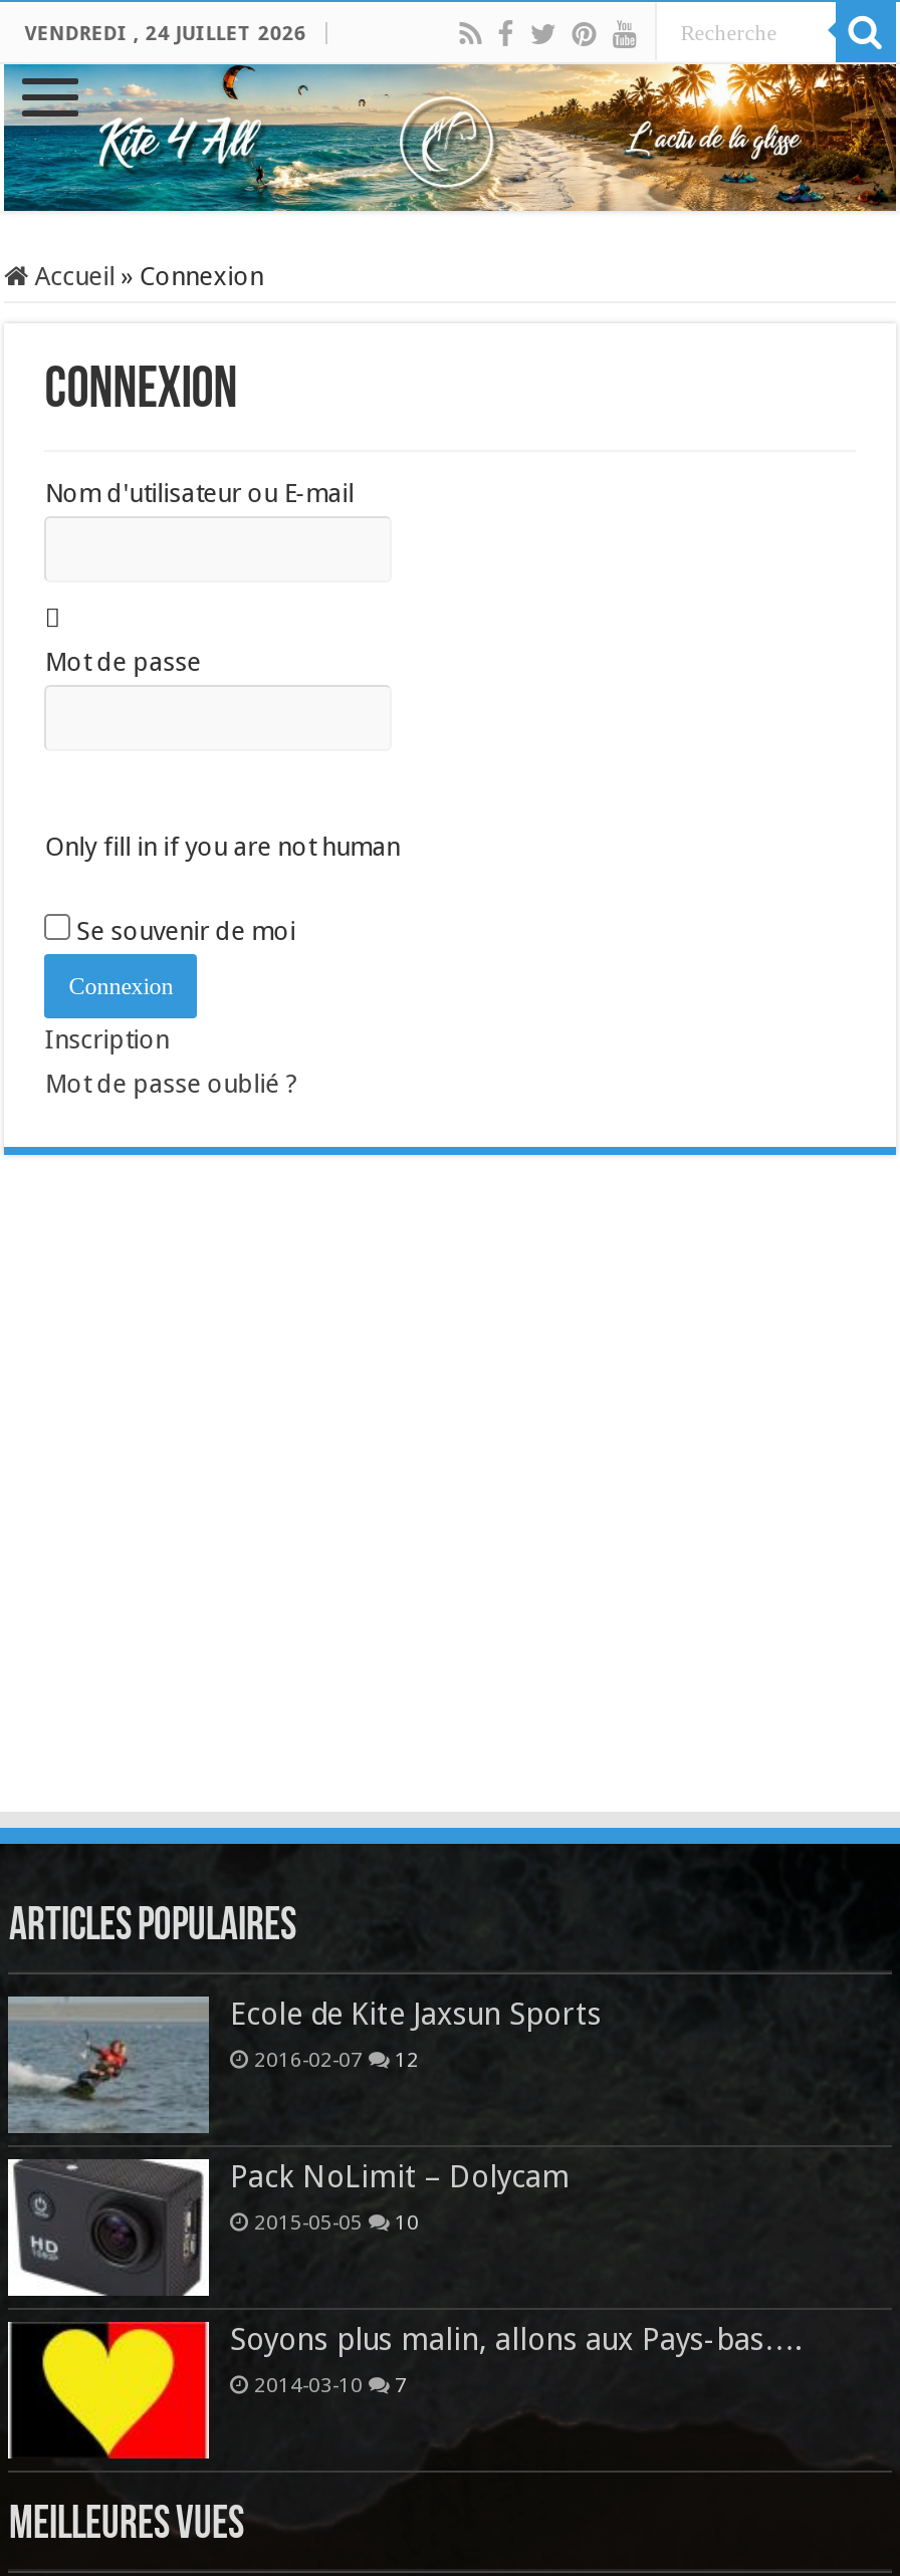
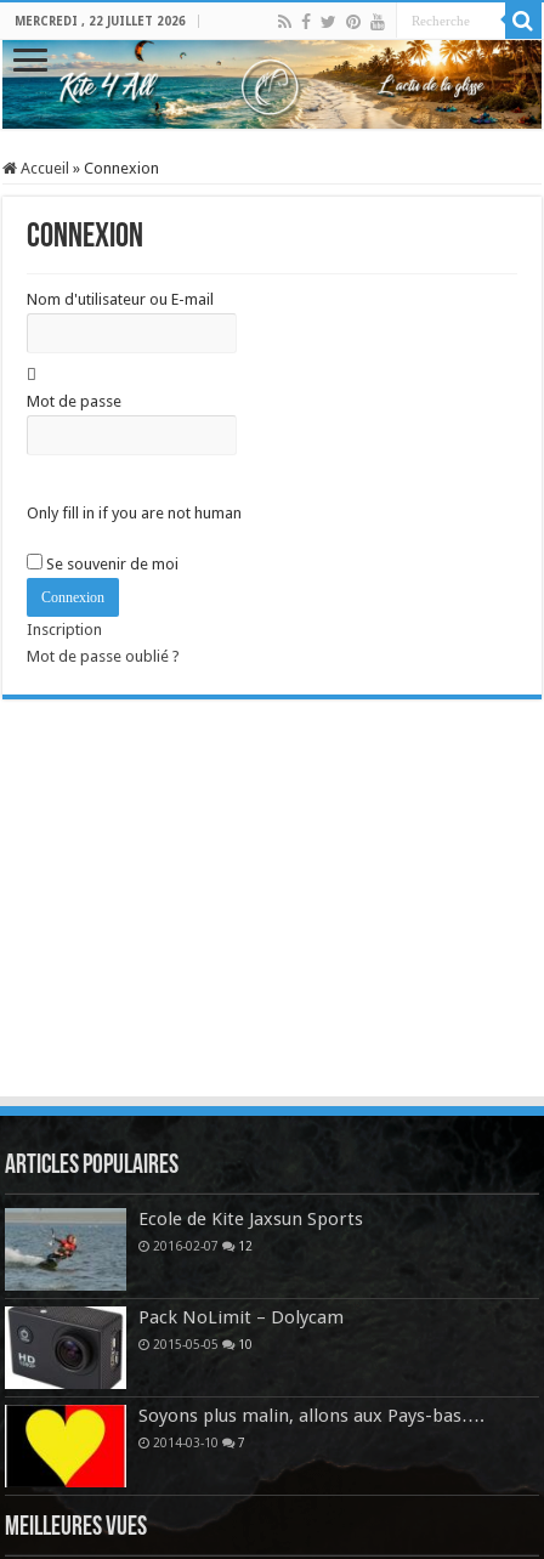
- VENDREDI , 24 JUILLET 2026
+ MERCREDI , 22 JUILLET 2026
